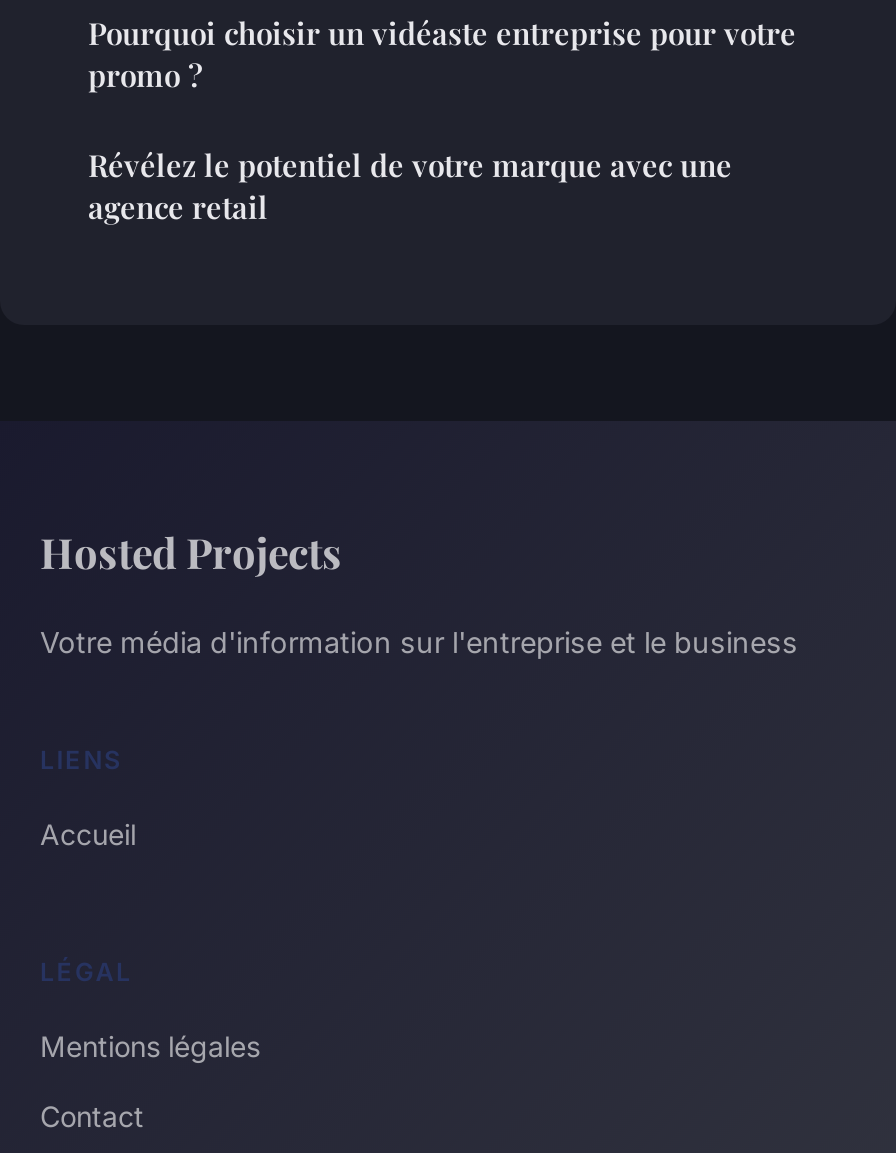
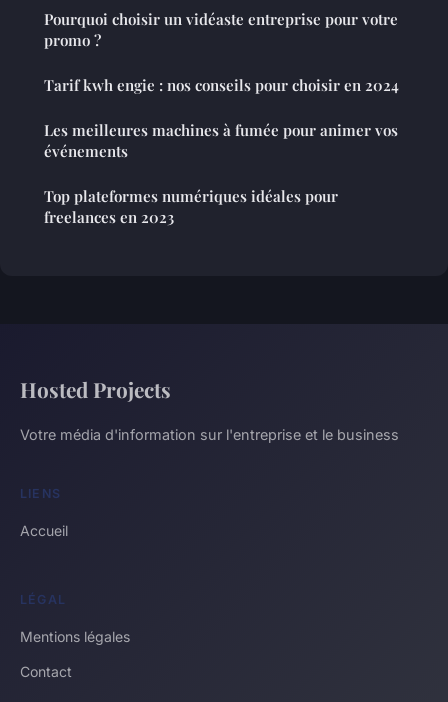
- Révélez le potentiel de votre marque avec une
- agence retail
+ Tarif kwh engie : nos conseils pour choisir en 2024
+ Les meilleures machines à fumée pour animer vos
+ événements
+ Top plateformes numériques idéales pour
+ freelances en 2023
